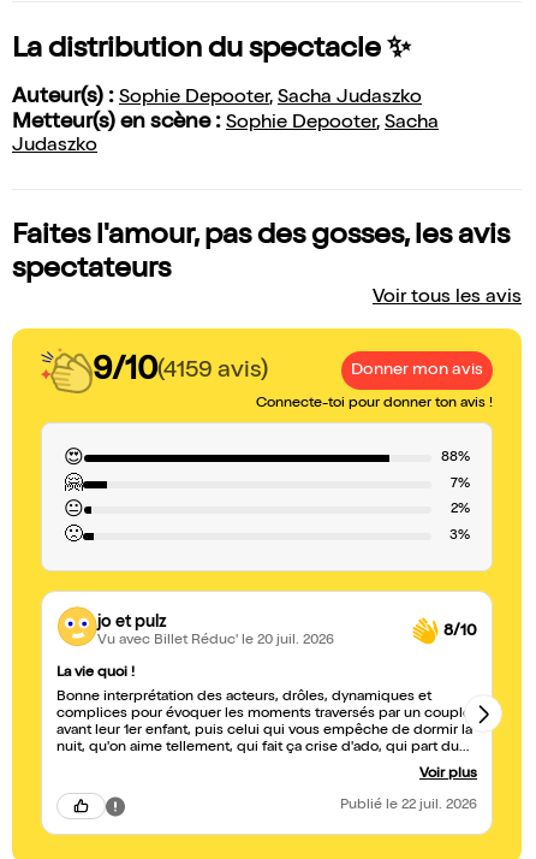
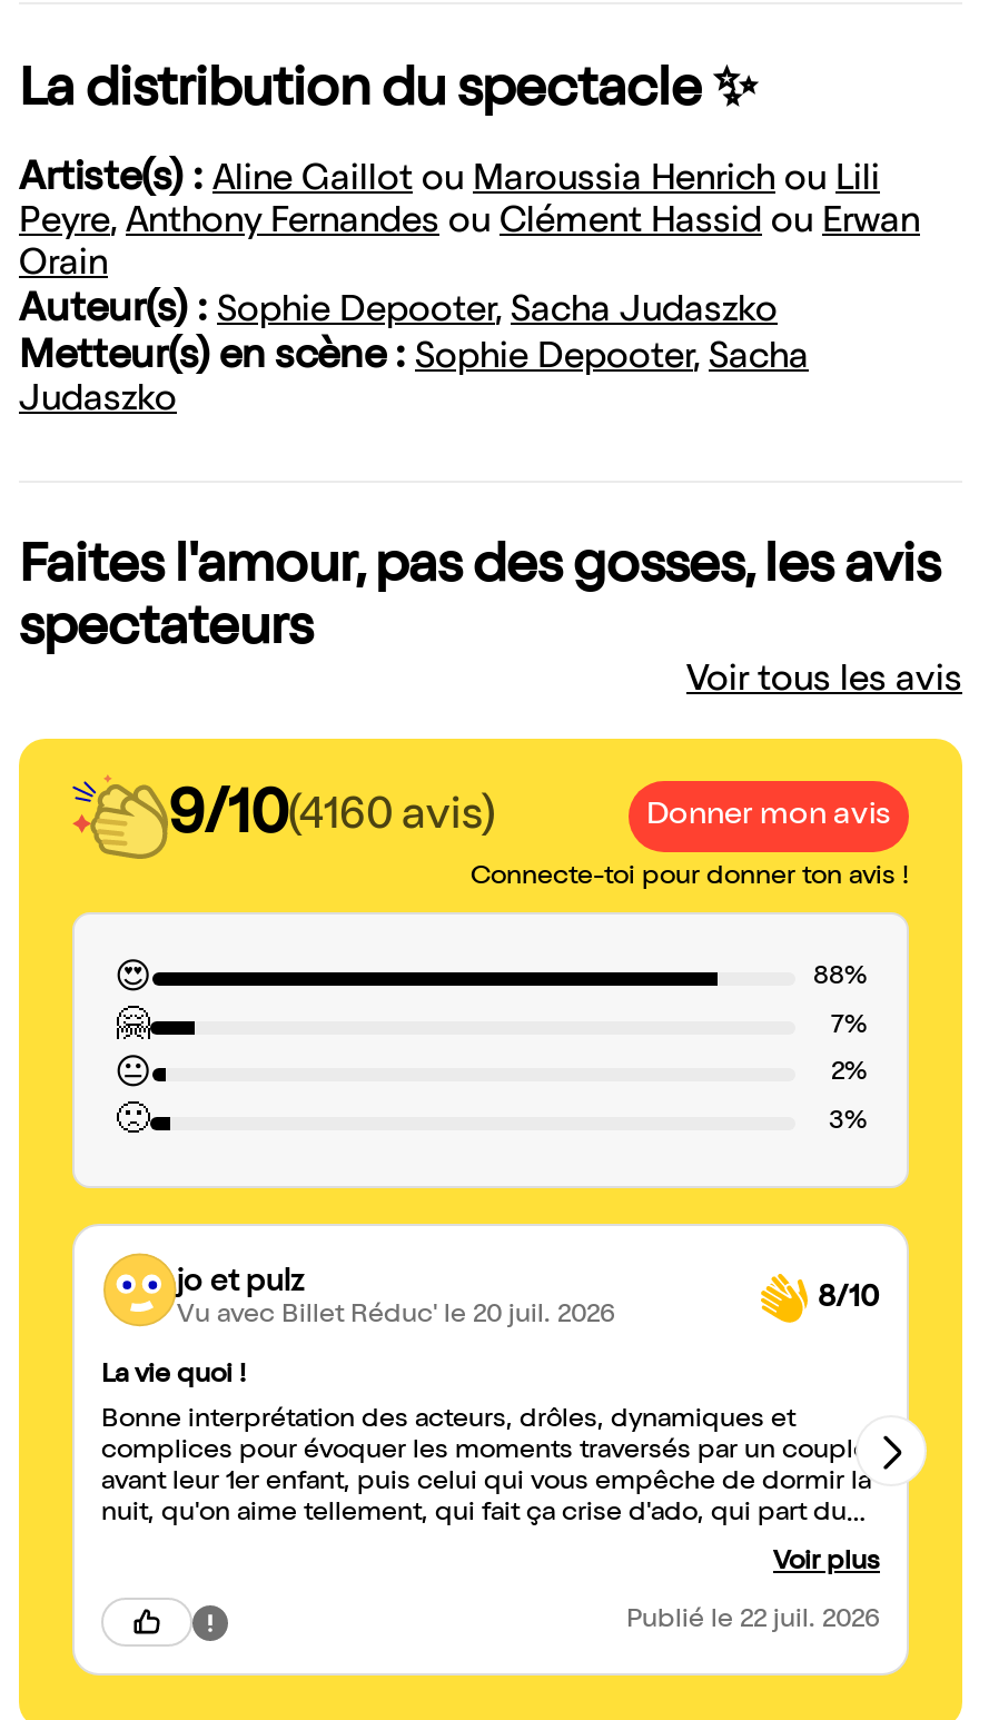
+ Artiste(s) : Aline Gaillot ou Maroussia Henrich ou Lili
+ Peyre, Anthony Fernandes ou Clément Hassid ou Erwan
+ Orain

- 9/10(4159 avis)
+ 9/10(4160 avis)
